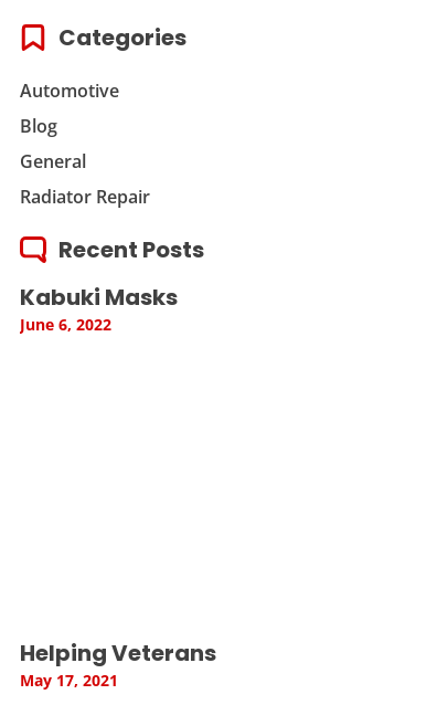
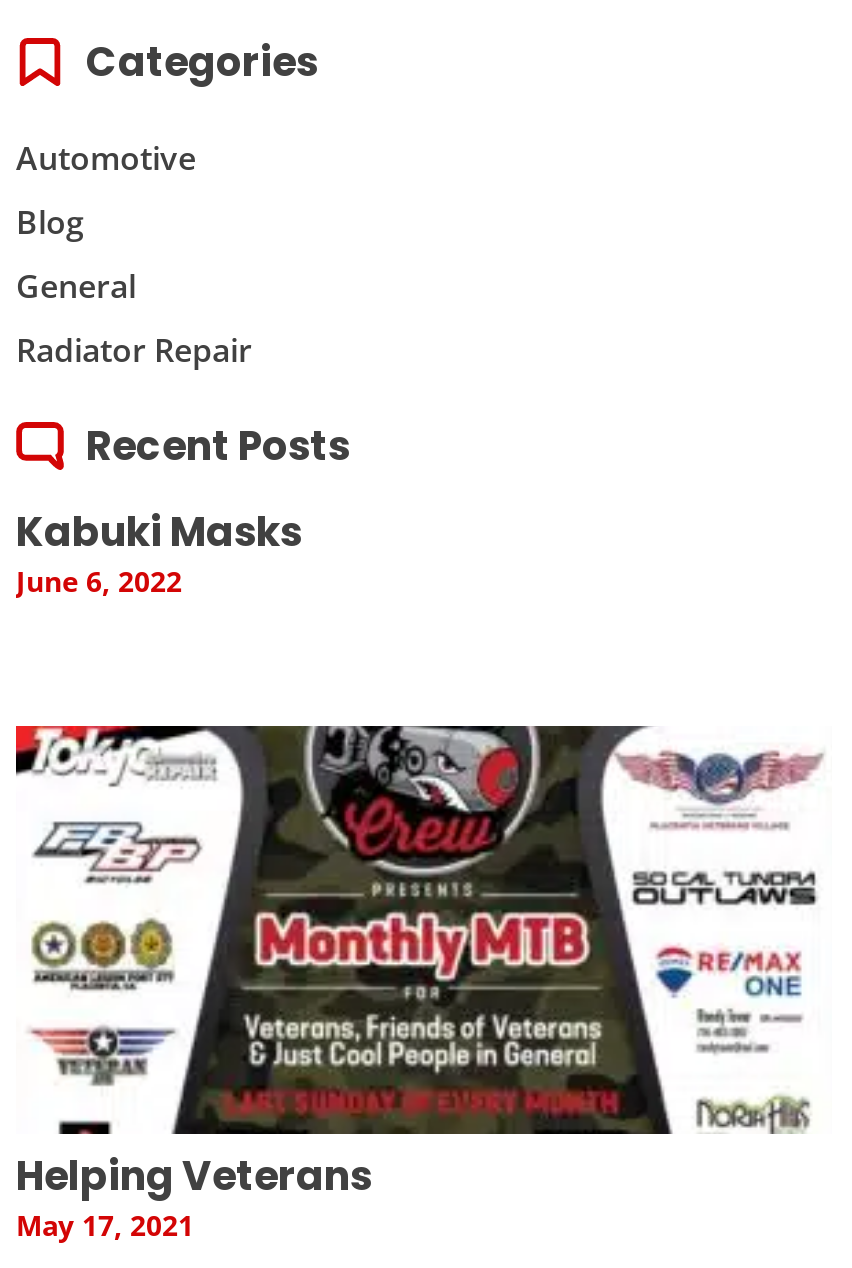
+ [image]
